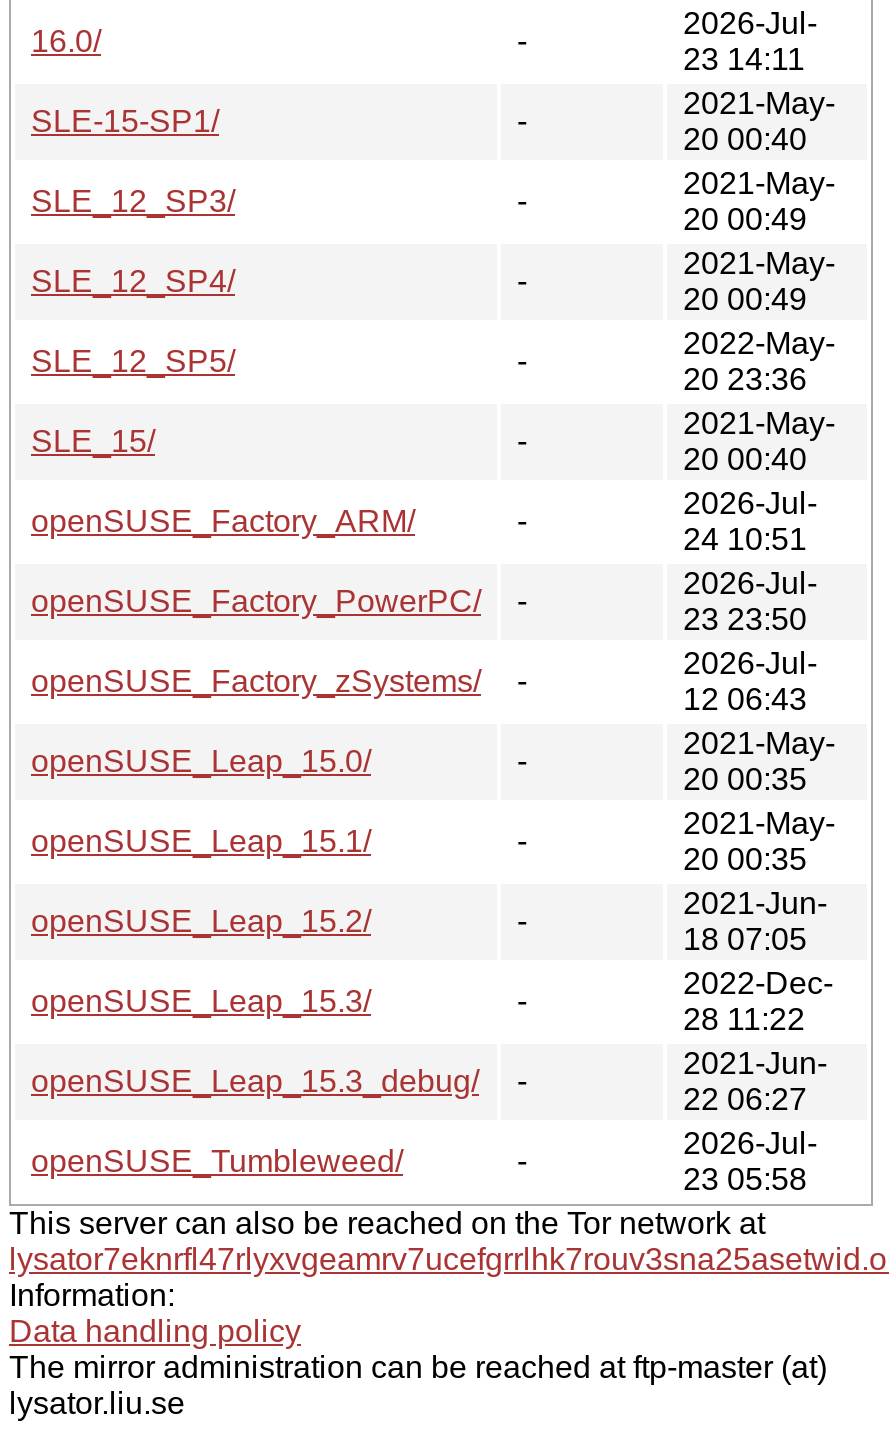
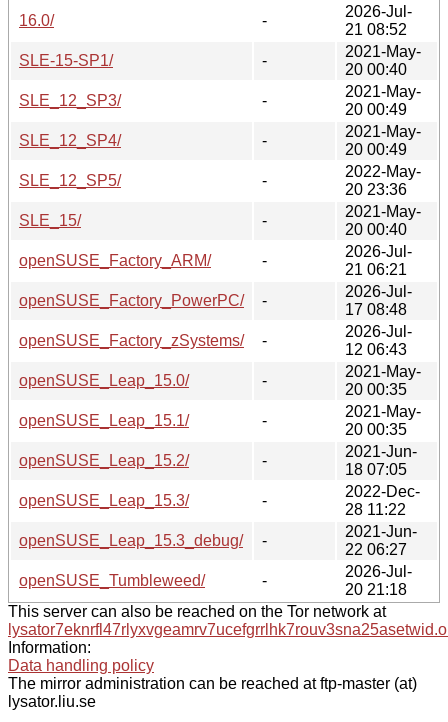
- 23 14:11
+ 21 08:52

- 24 10:51
+ 21 06:21

- 23 23:50
+ 17 08:48

- 23 05:58
+ 20 21:18
